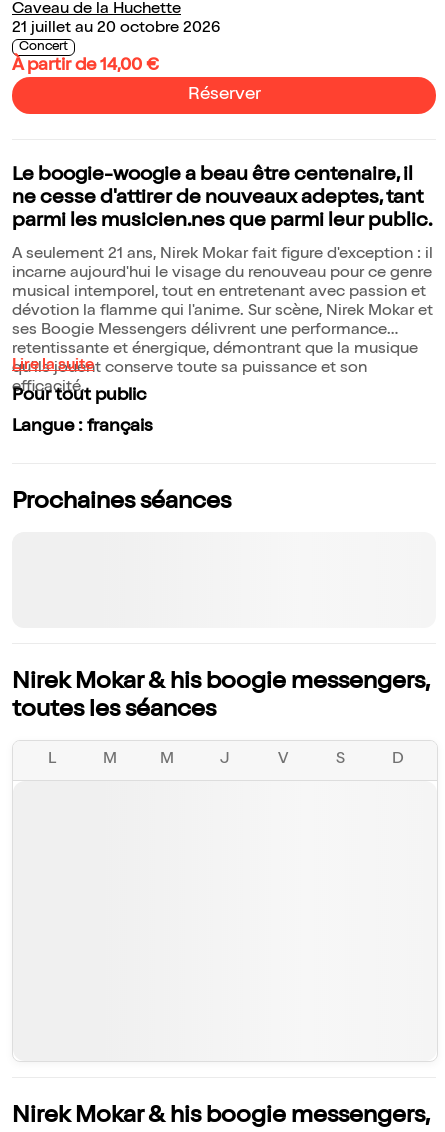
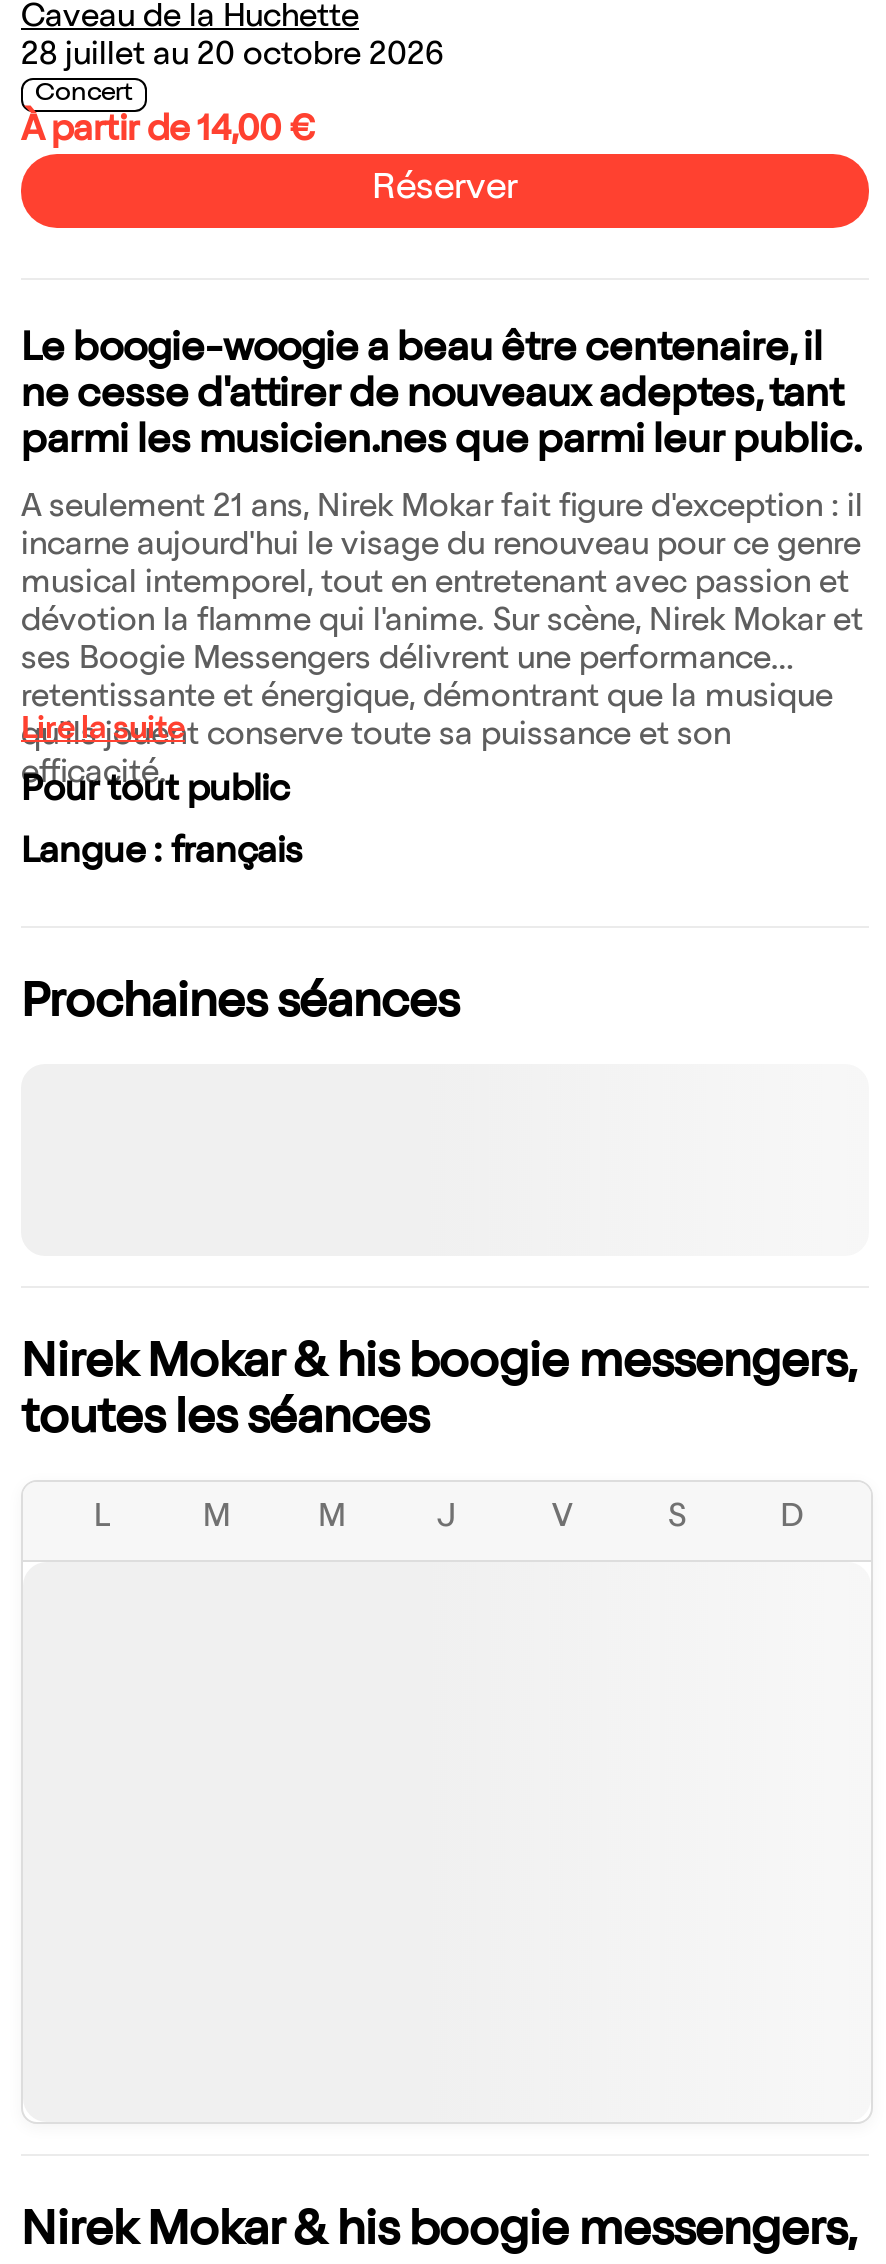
- 21 juillet au 20 octobre 2026
+ 28 juillet au 20 octobre 2026
